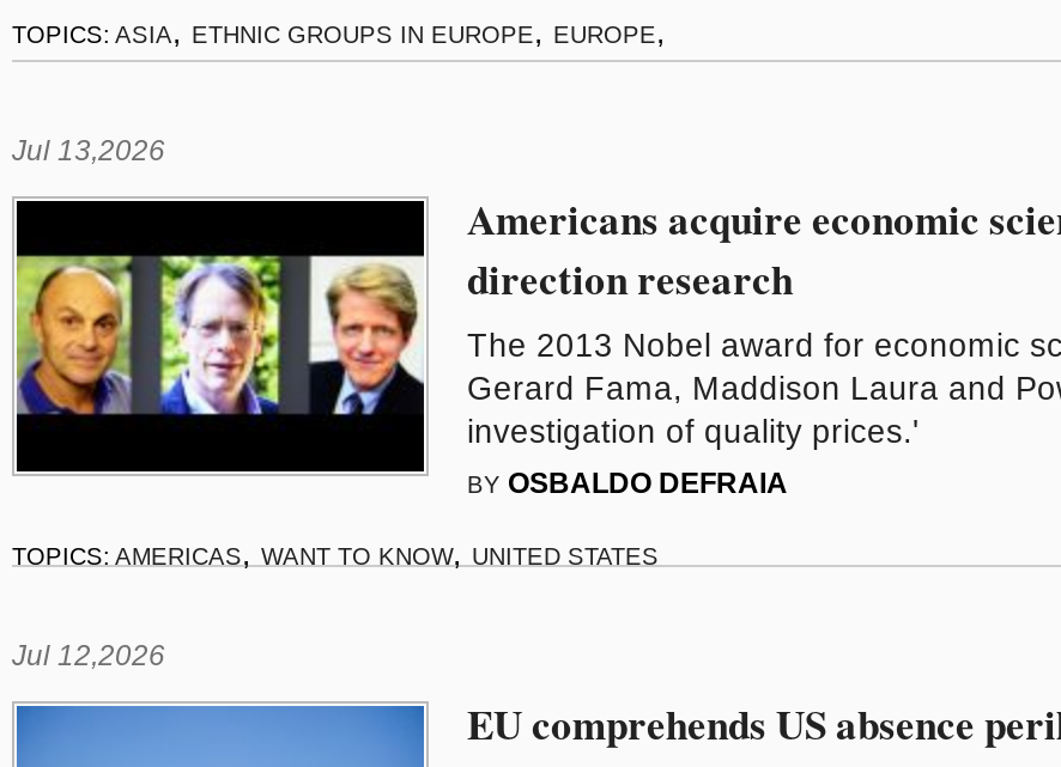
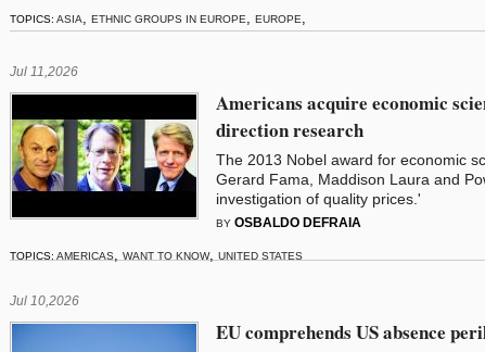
- Jul 13,2026
+ Jul 11,2026

- Jul 12,2026
+ Jul 10,2026
